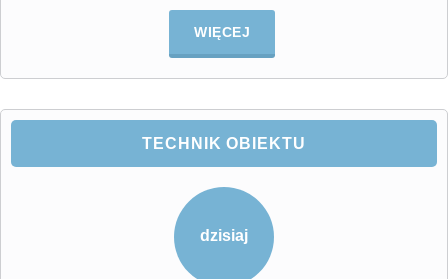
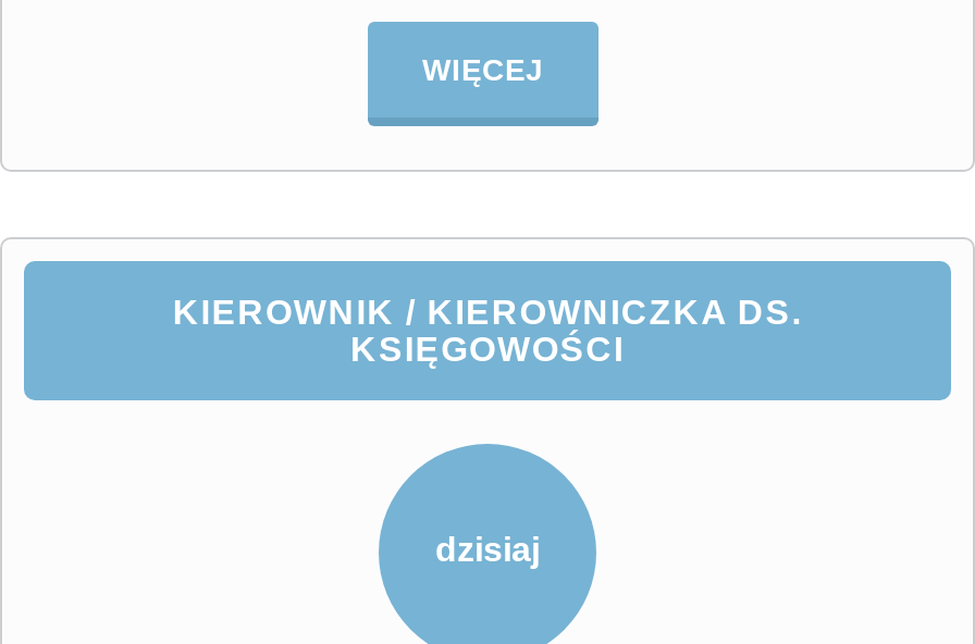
- TECHNIK OBIEKTU
+ KIEROWNIK / KIEROWNICZKA DS.
+ KSIĘGOWOŚCI
